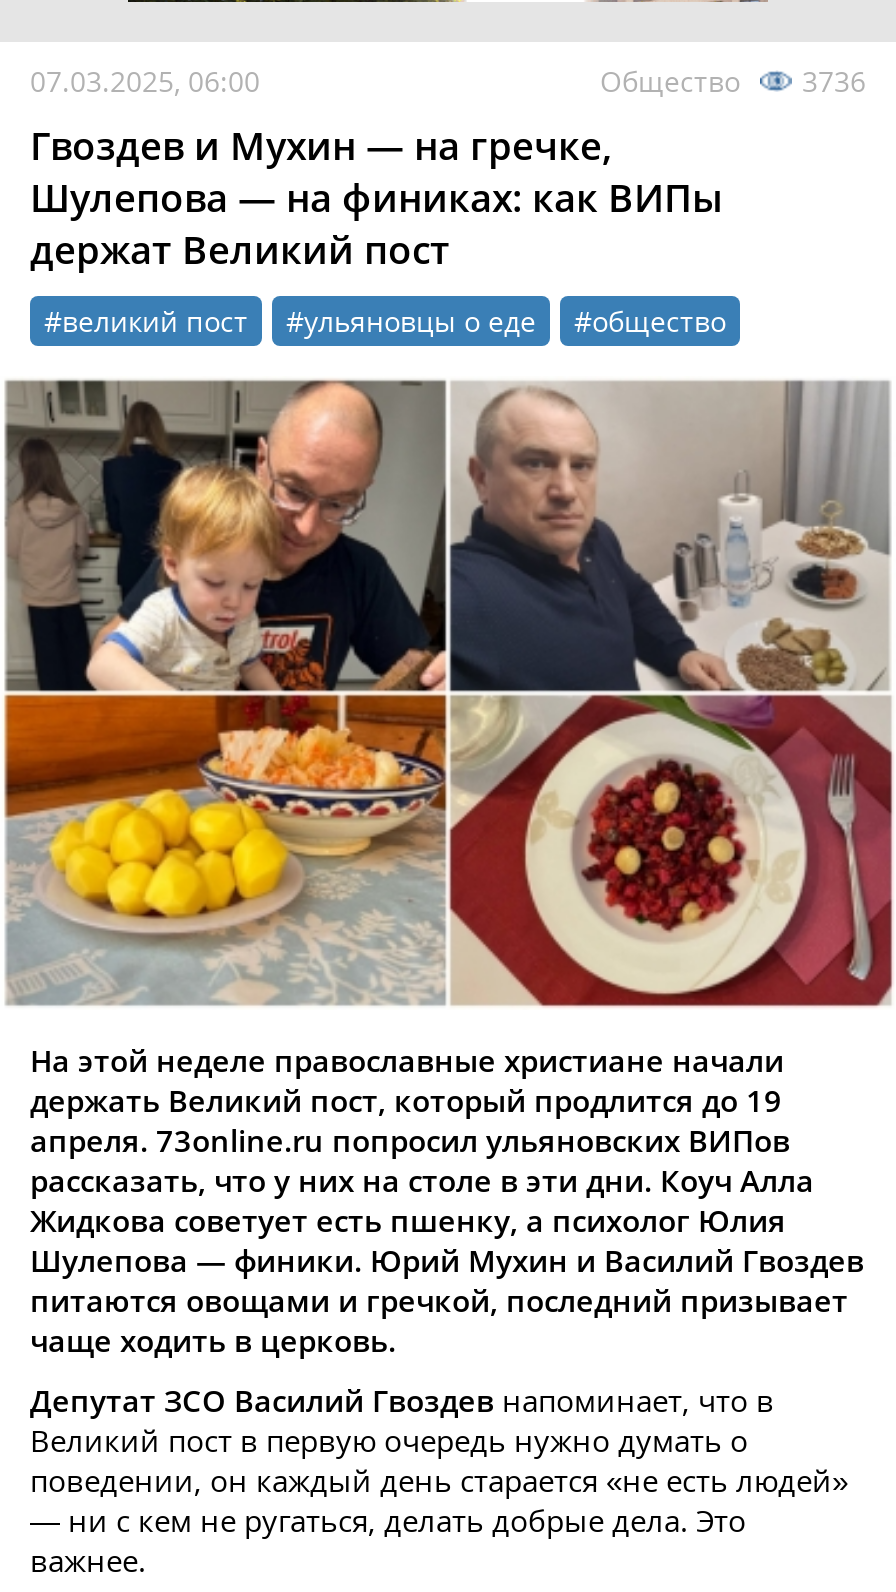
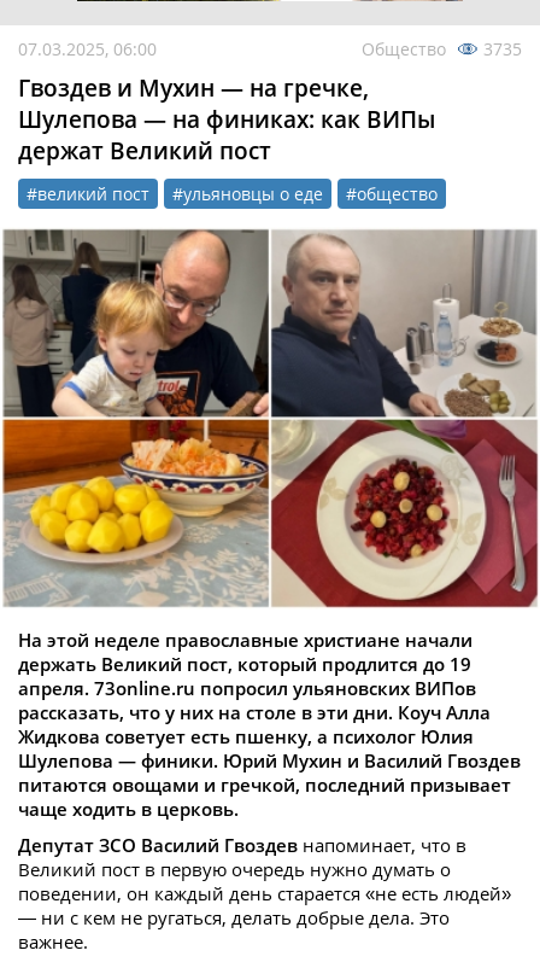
- Общество 3736
+ Общество 3735
